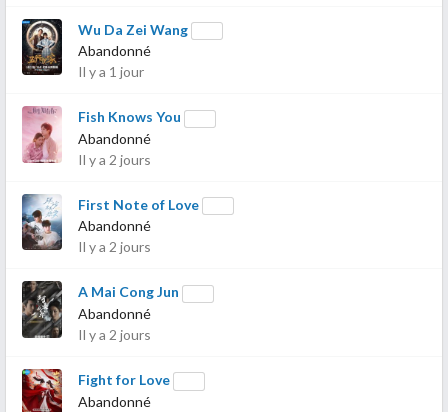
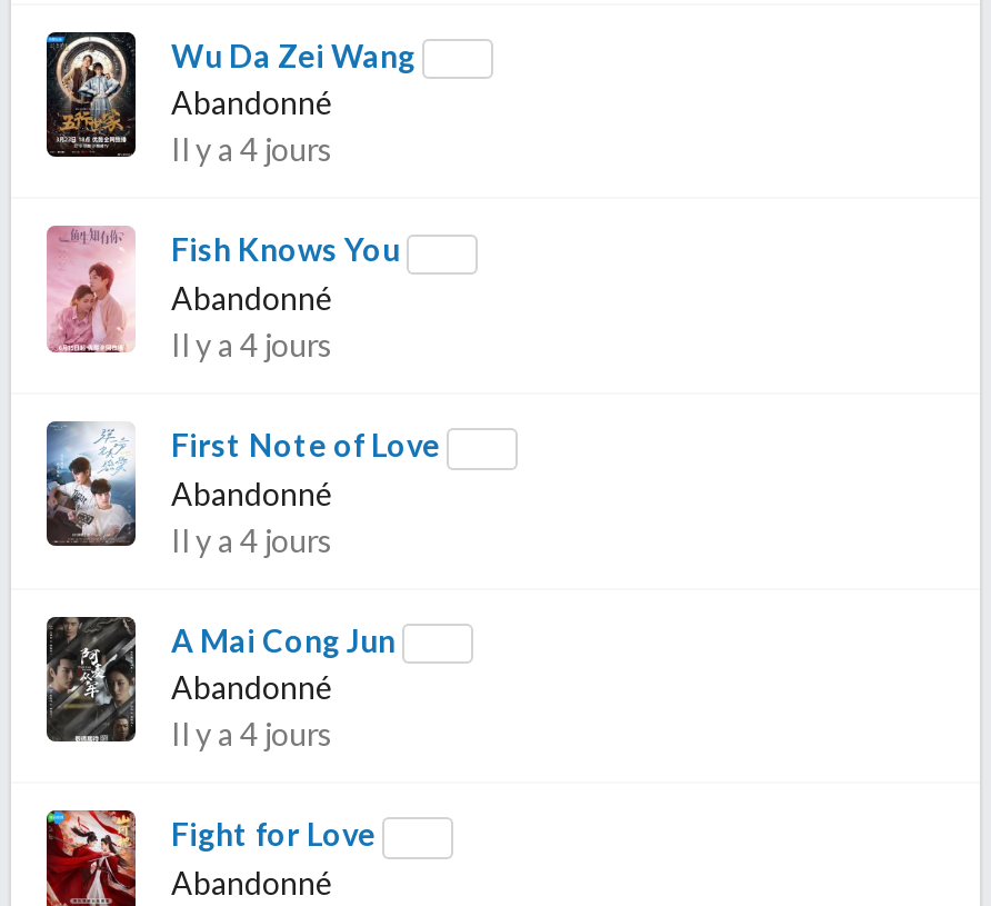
- Il y a 1 jour
+ Il y a 4 jours

- Il y a 2 jours
+ Il y a 4 jours

- Il y a 2 jours
+ Il y a 4 jours

- Il y a 2 jours
+ Il y a 4 jours
